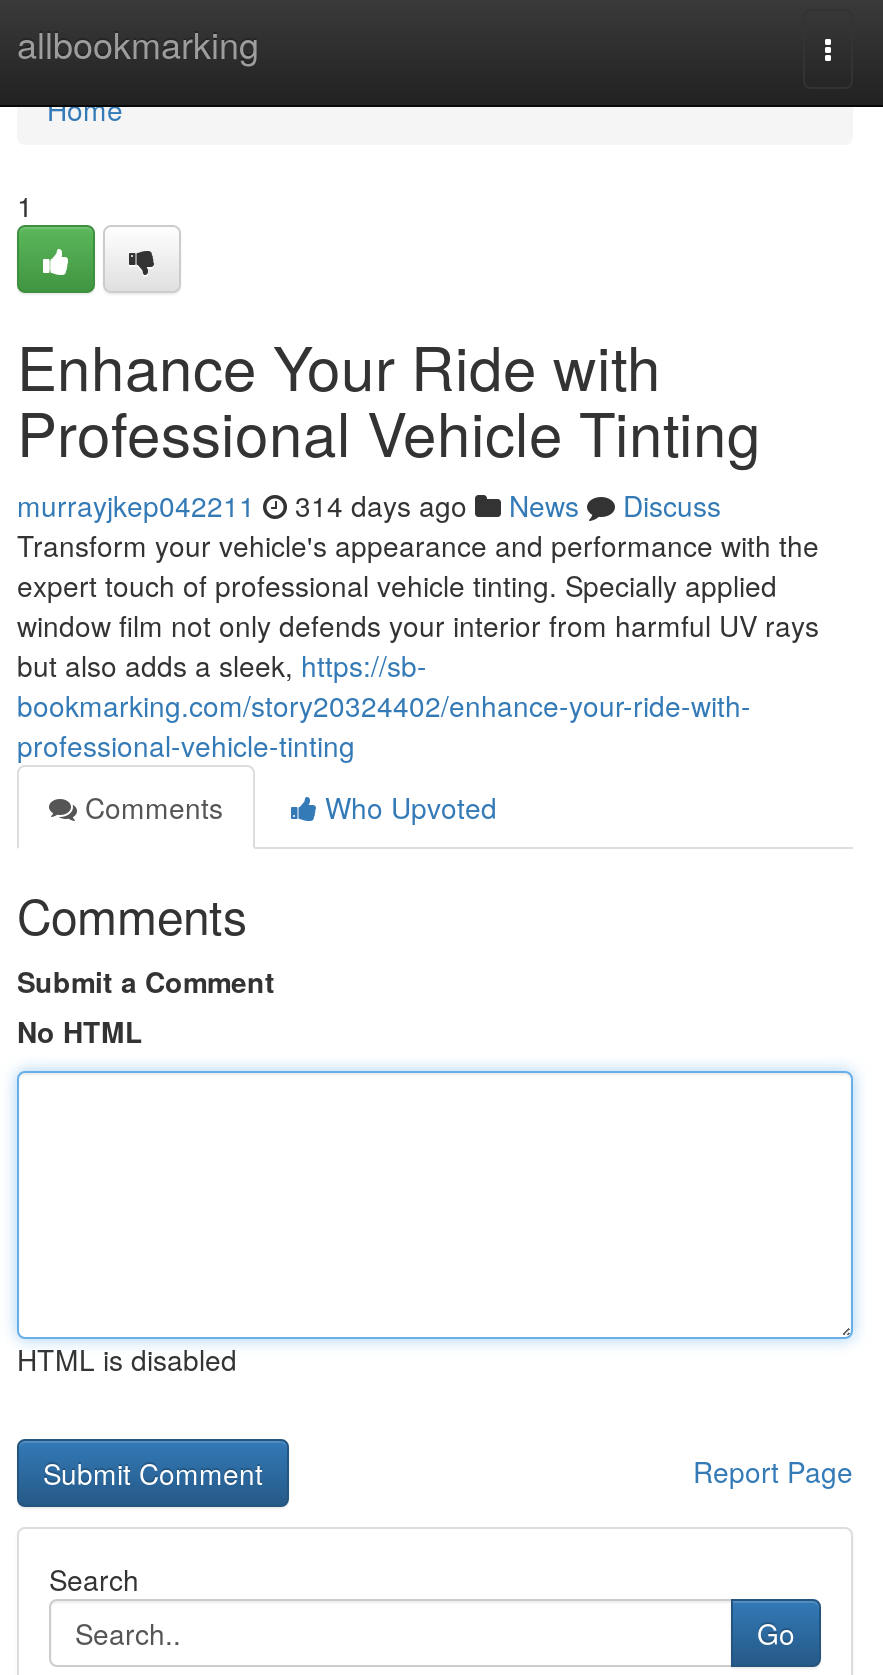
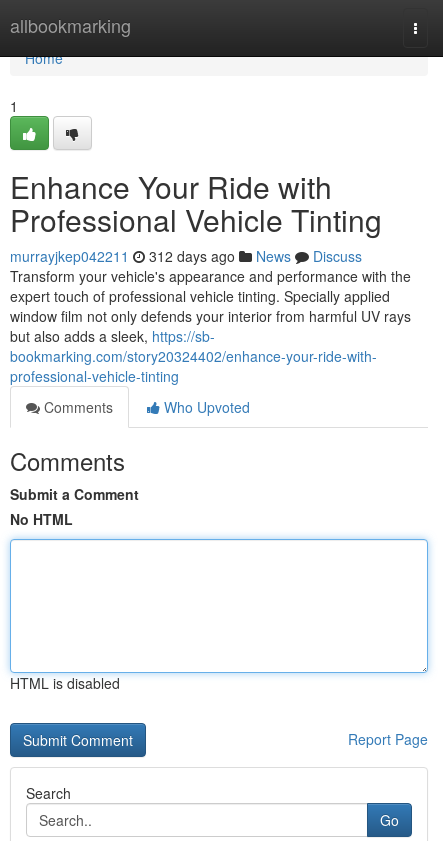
- murrayjkep042211 314 days ago News Discuss
+ murrayjkep042211 312 days ago News Discuss
